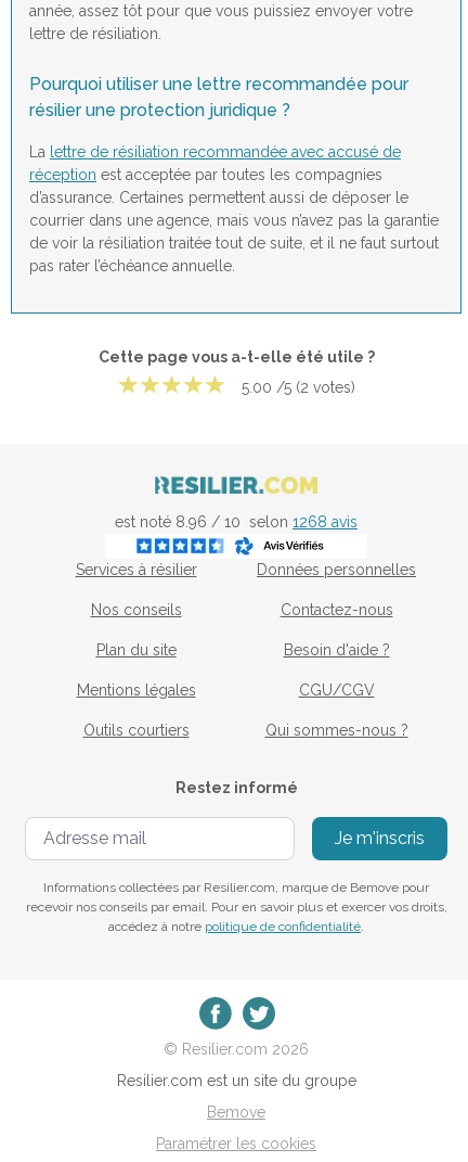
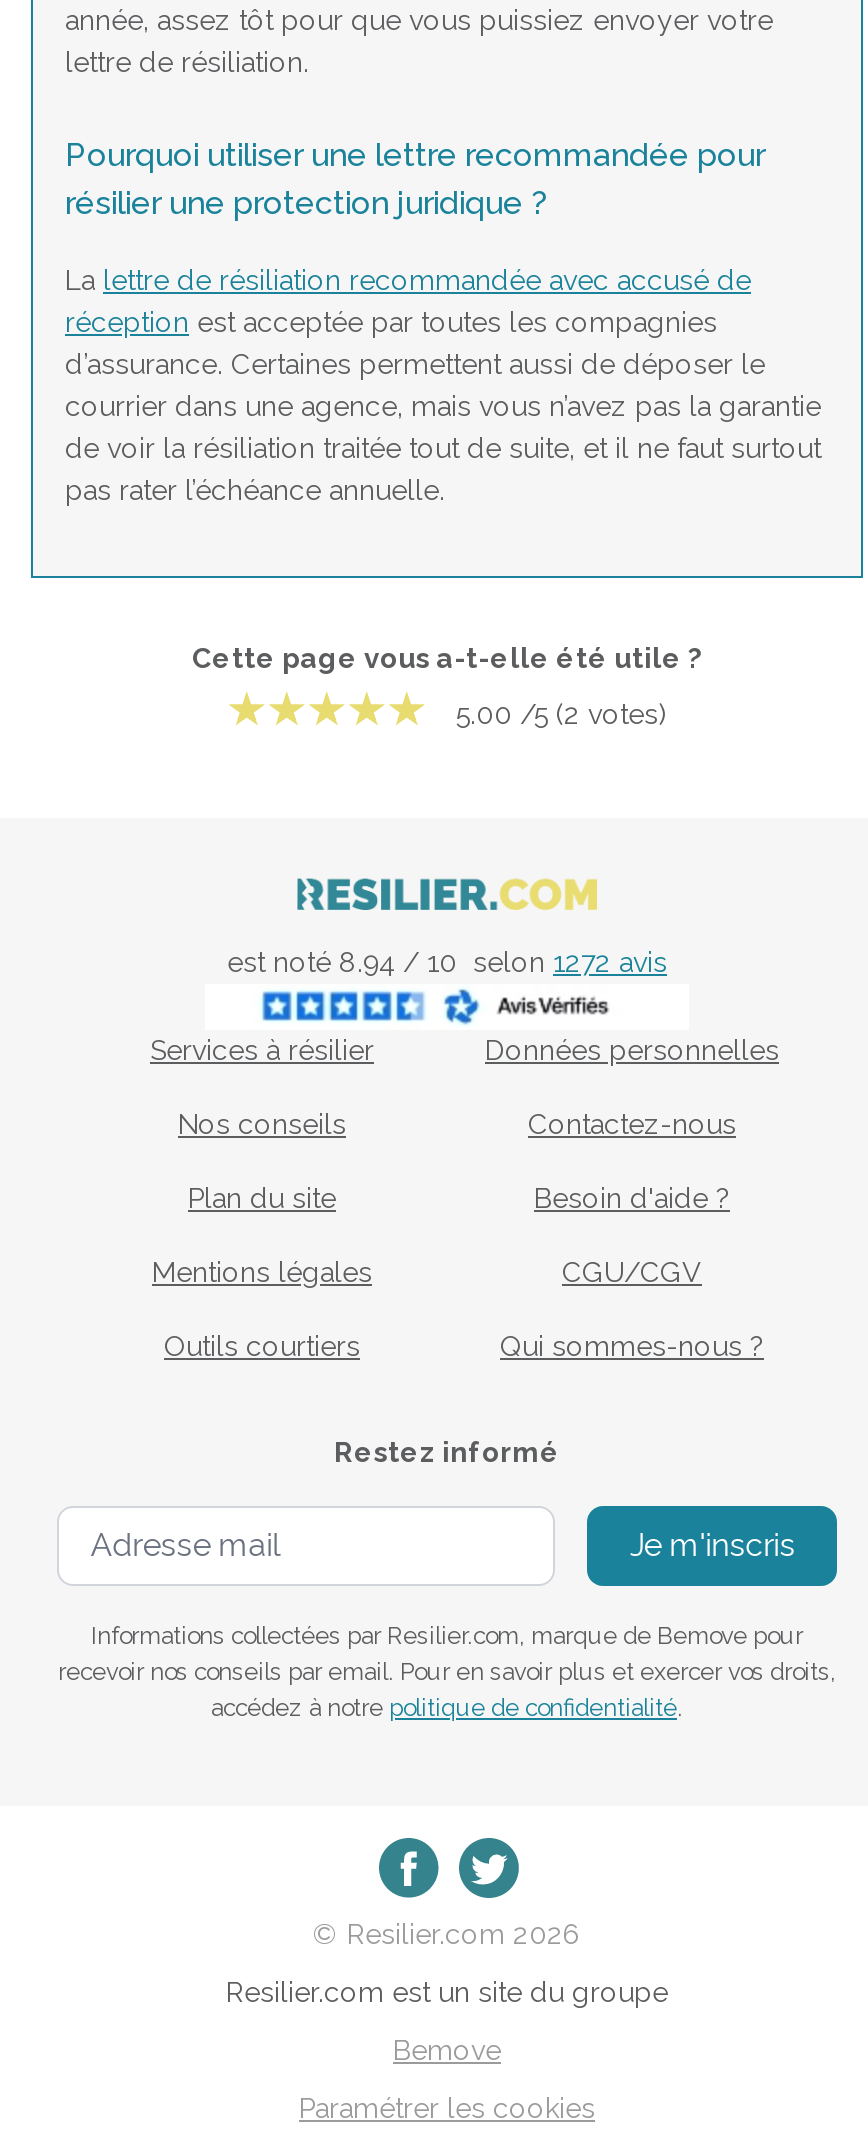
- est noté 8.96 / 10 selon 1268 avis
+ est noté 8.94 / 10 selon 1272 avis
